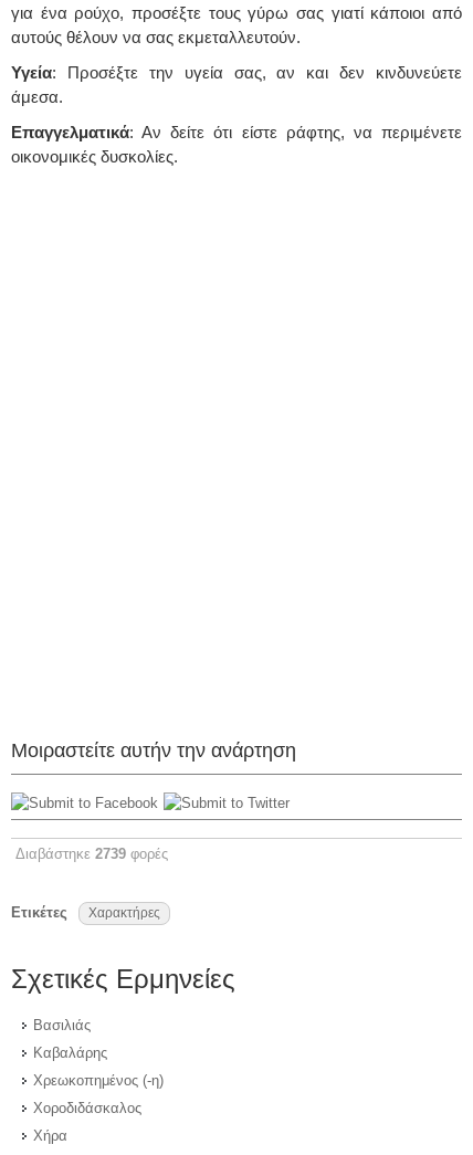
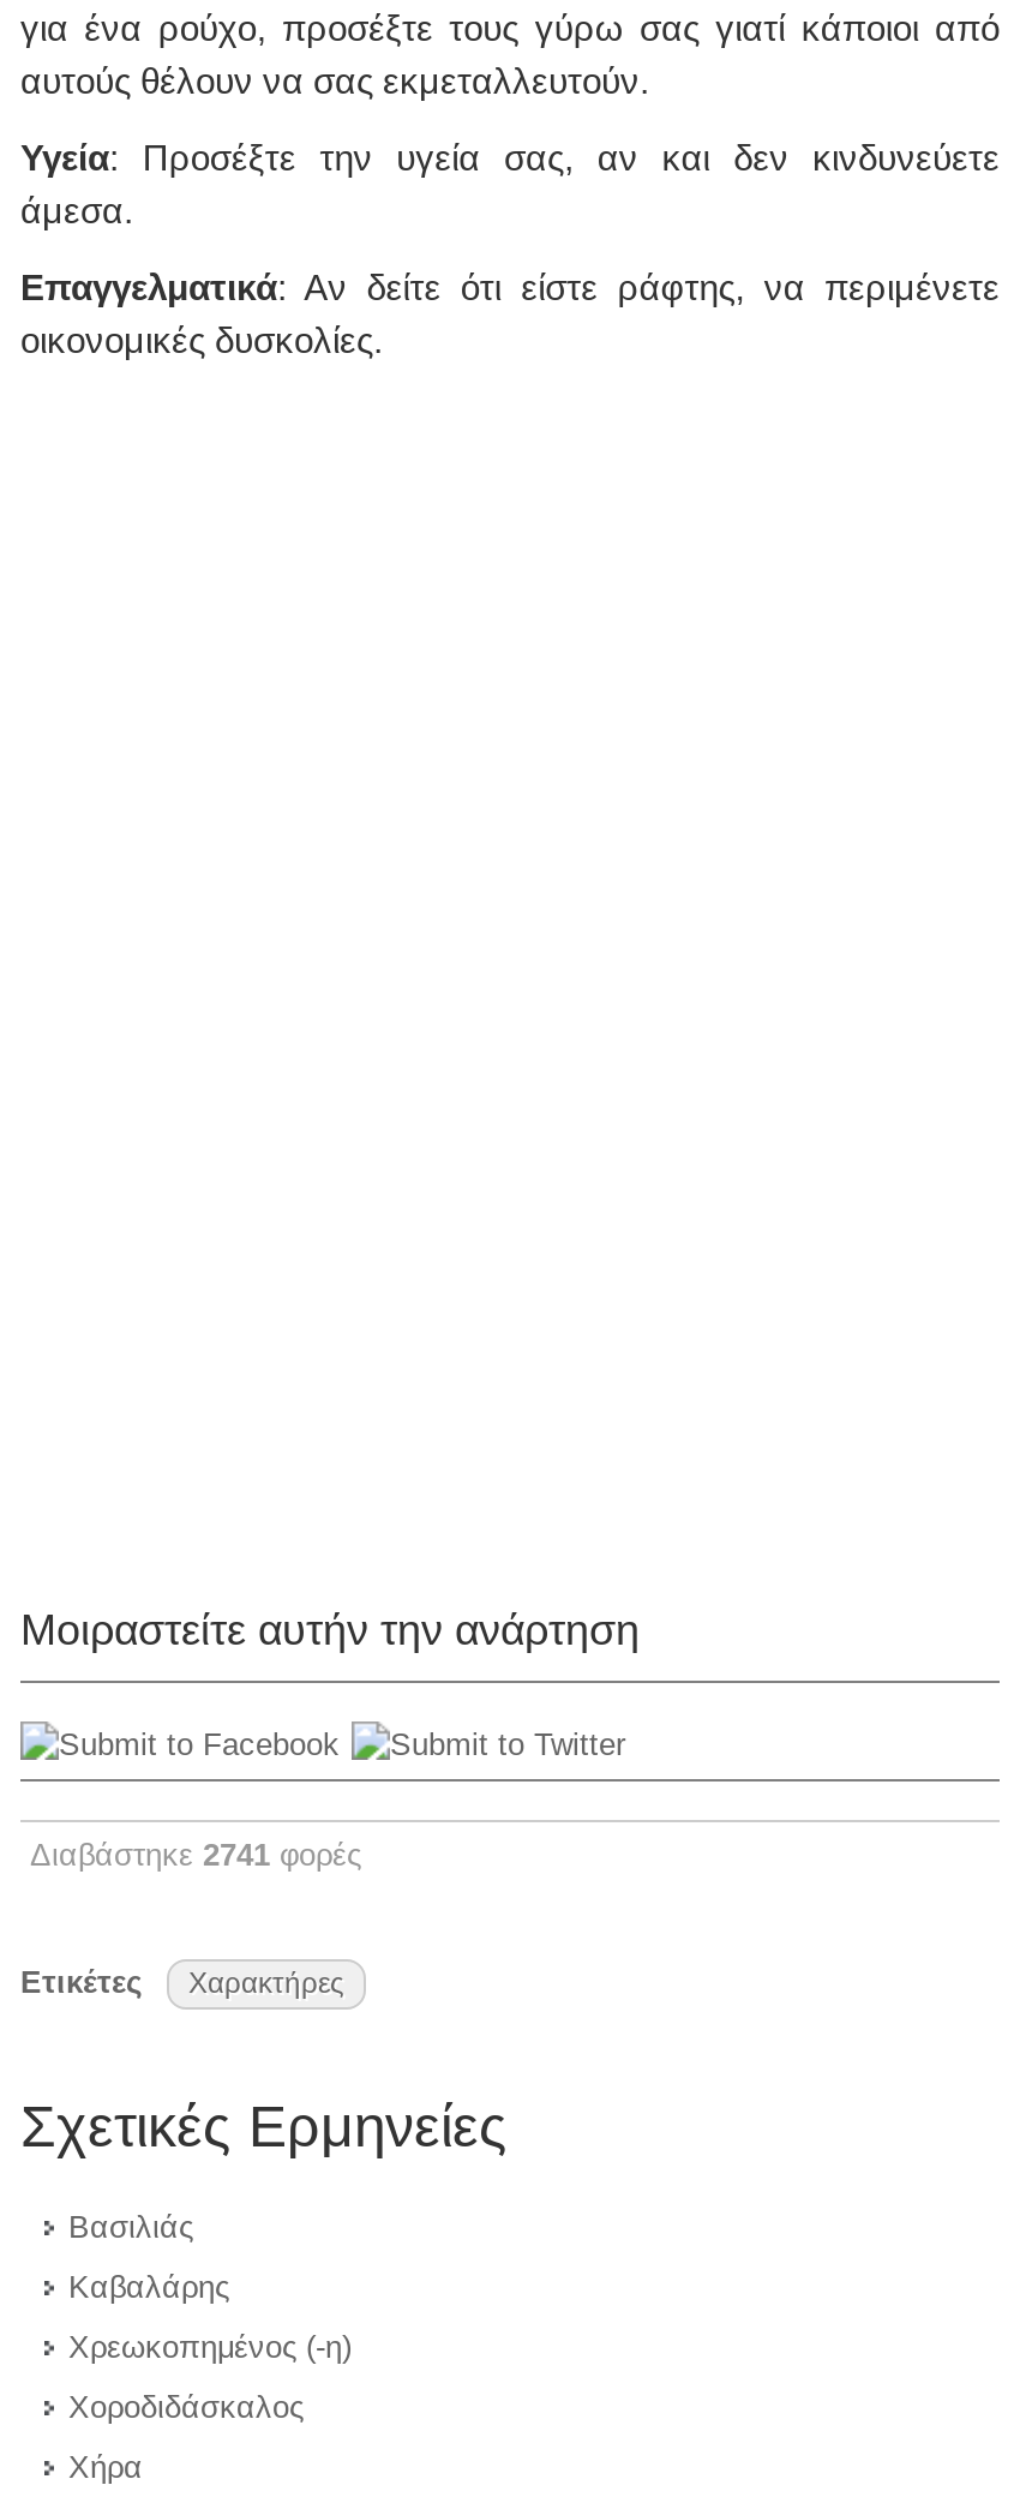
- Διαβάστηκε 2739 φορές
+ Διαβάστηκε 2741 φορές
